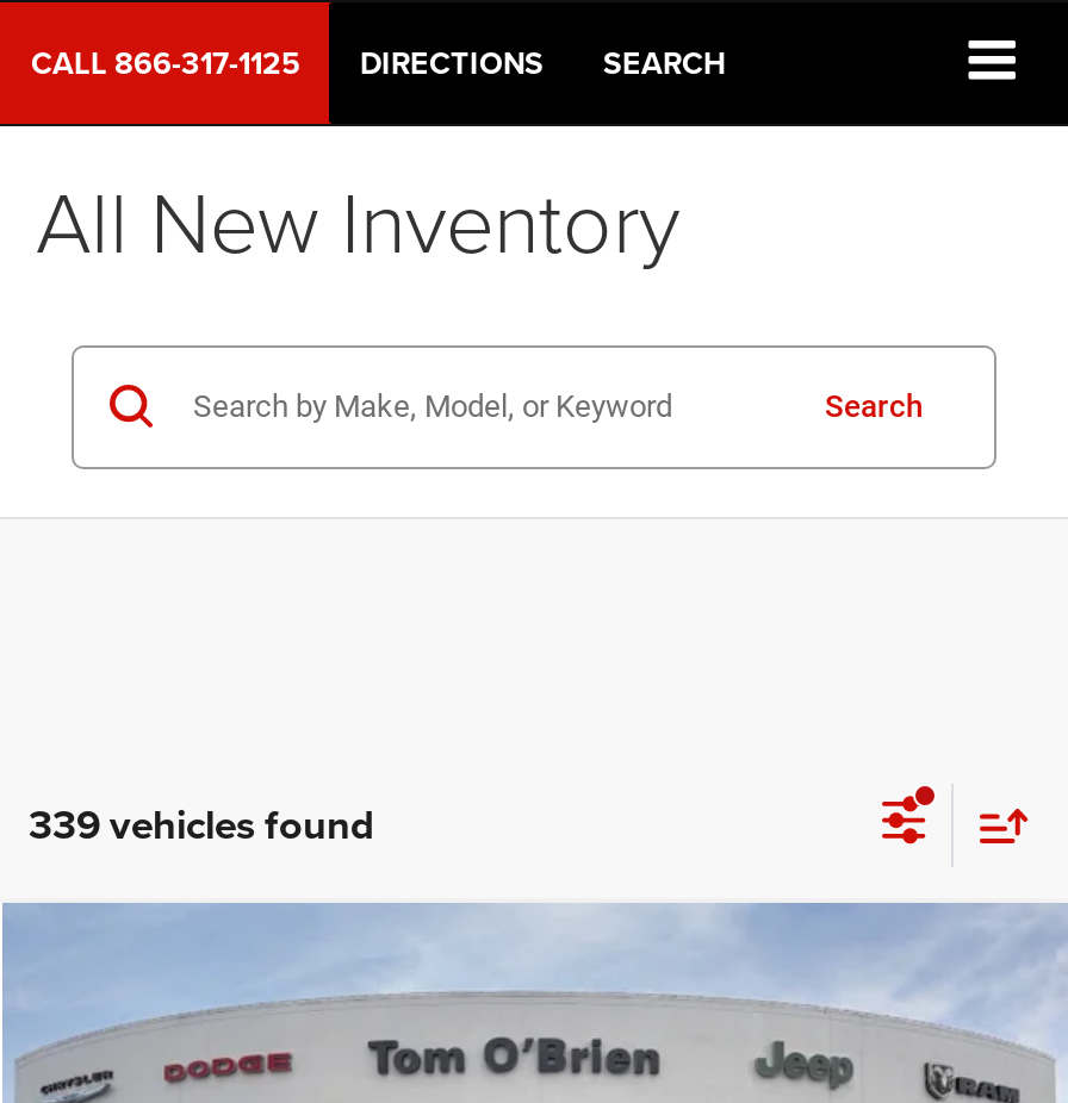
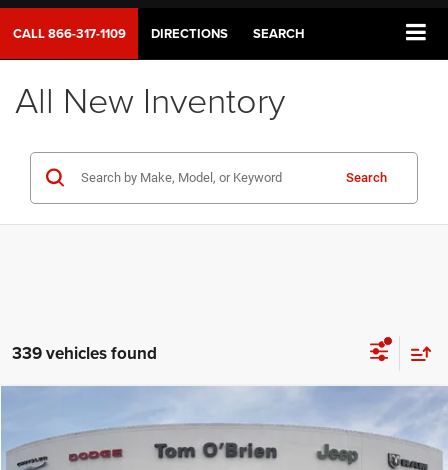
- CALL 866-317-1125 DIRECTIONS SEARCH
+ CALL 866-317-1109 DIRECTIONS SEARCH
